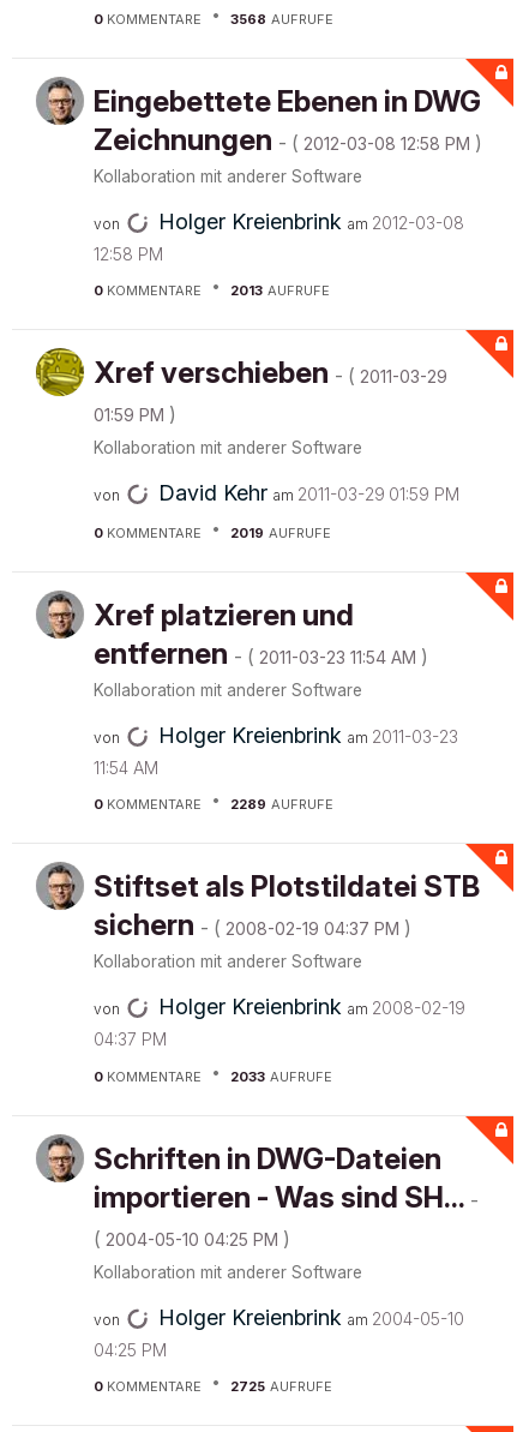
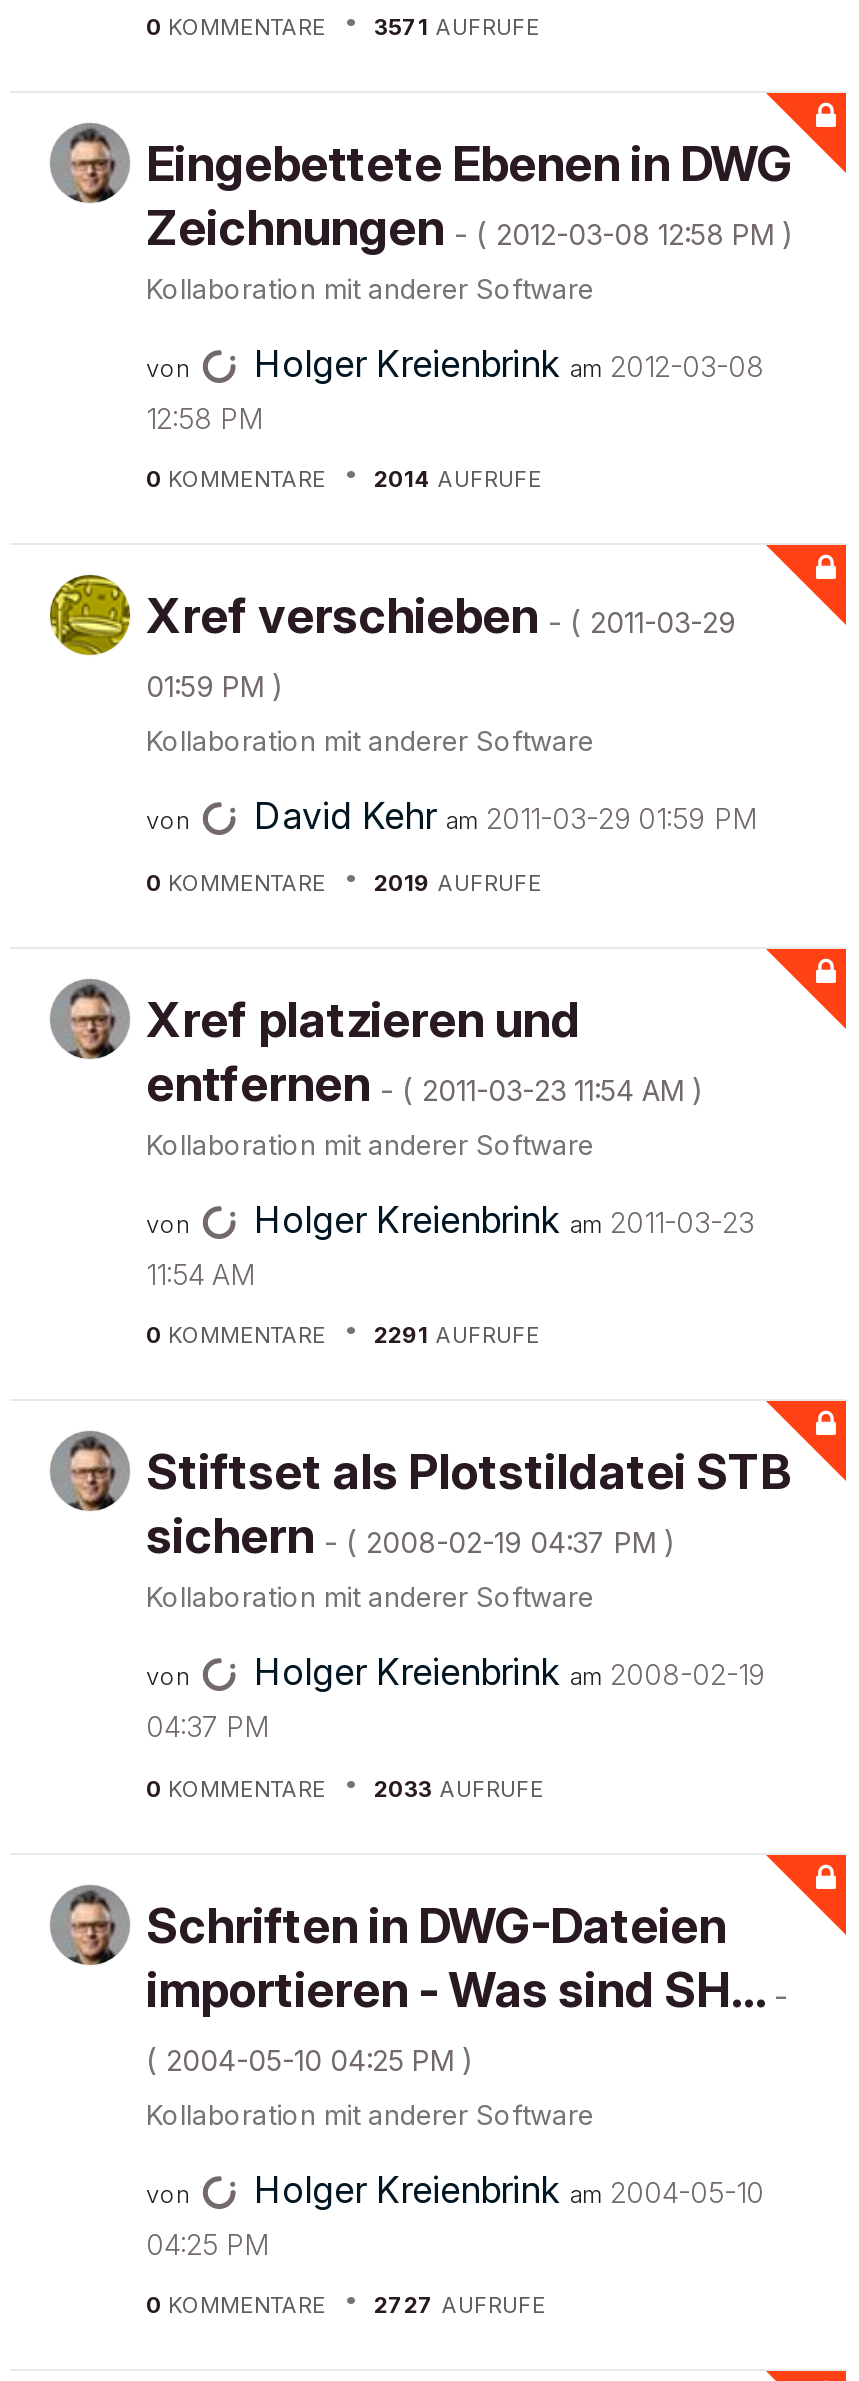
- 3568 AUFRUFE
+ 3571 AUFRUFE

- 2013 AUFRUFE
+ 2014 AUFRUFE

- 2289 AUFRUFE
+ 2291 AUFRUFE

- 2725 AUFRUFE
+ 2727 AUFRUFE
